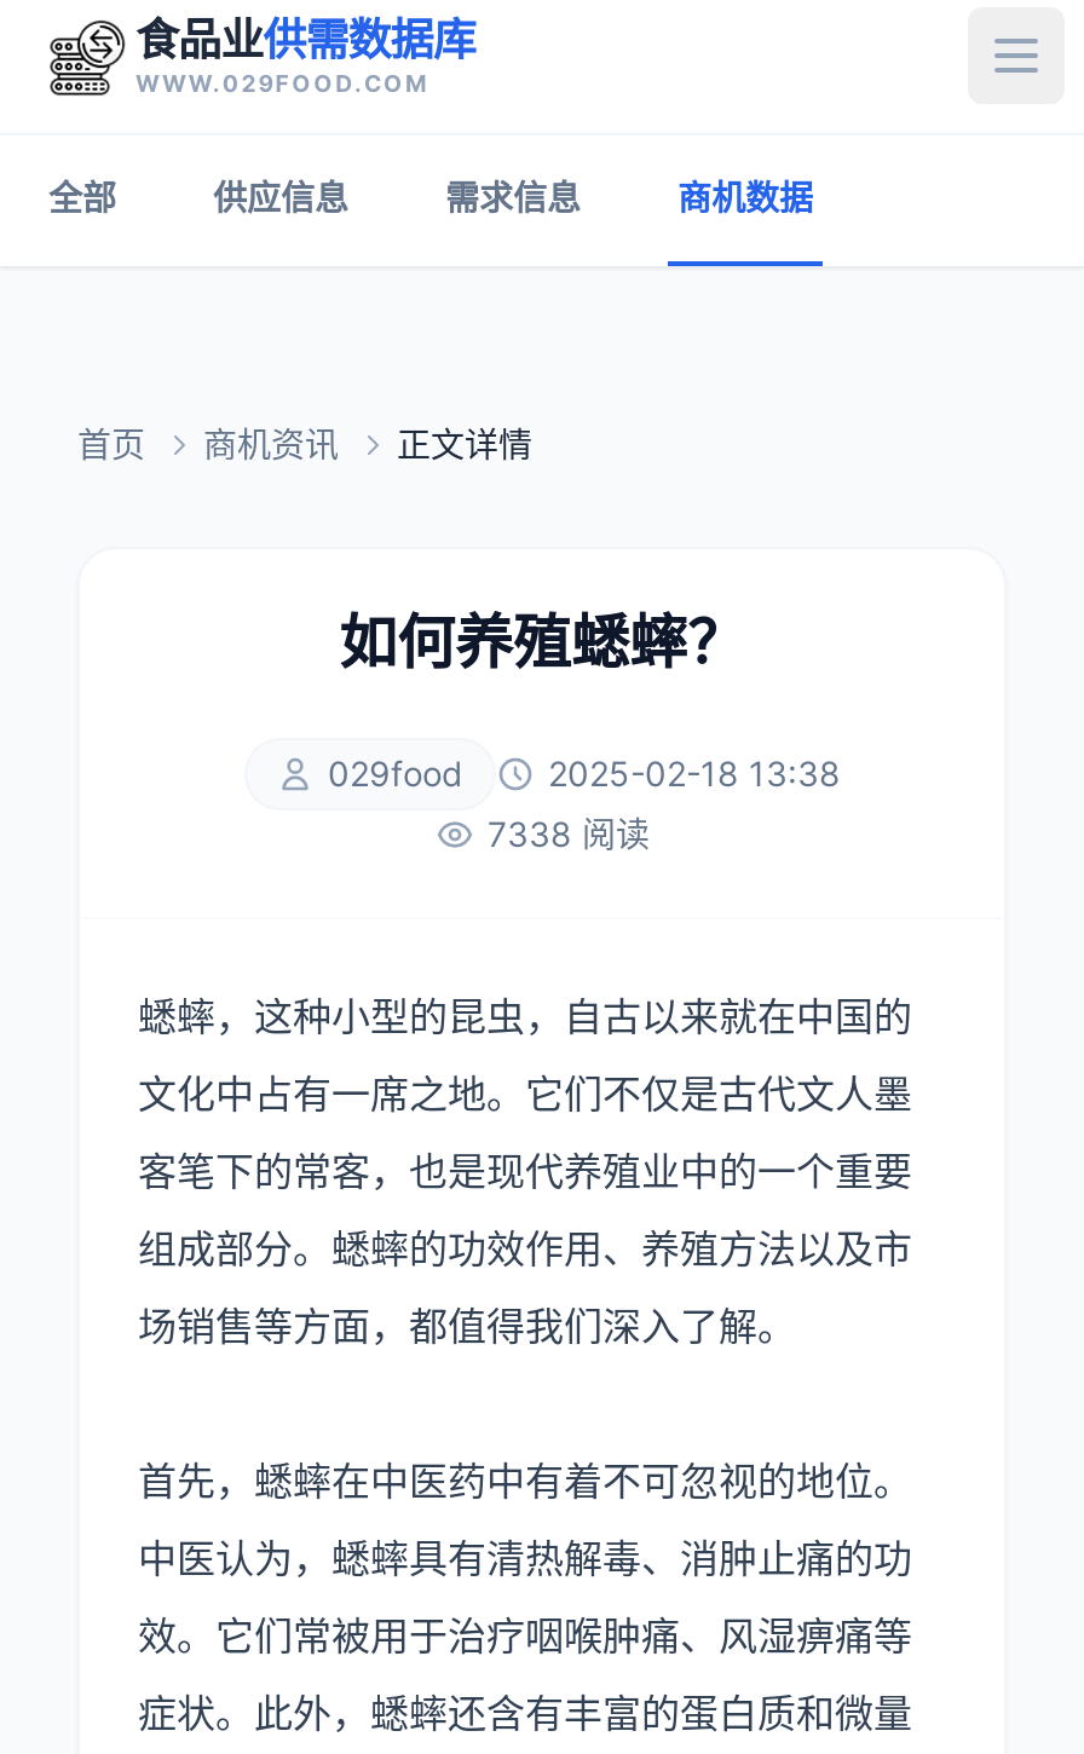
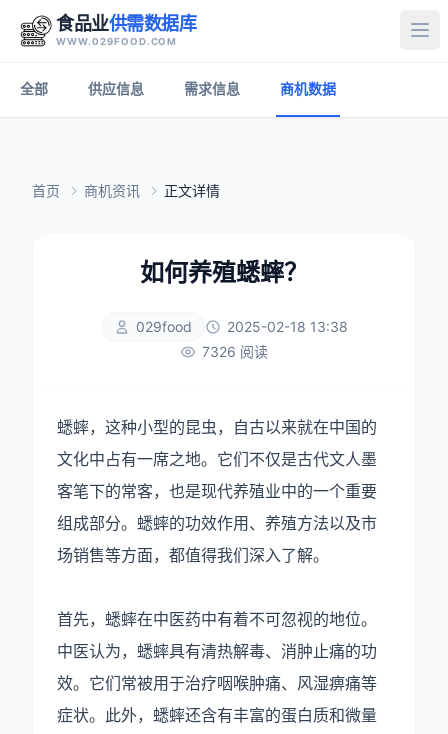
- 7338 阅读
+ 7326 阅读
